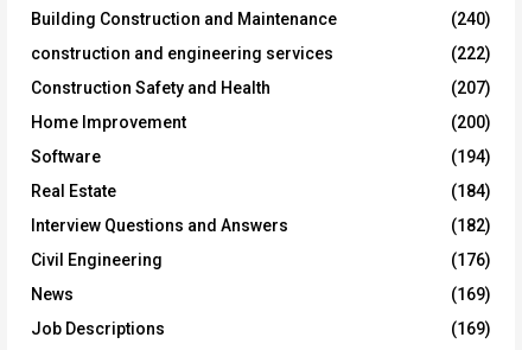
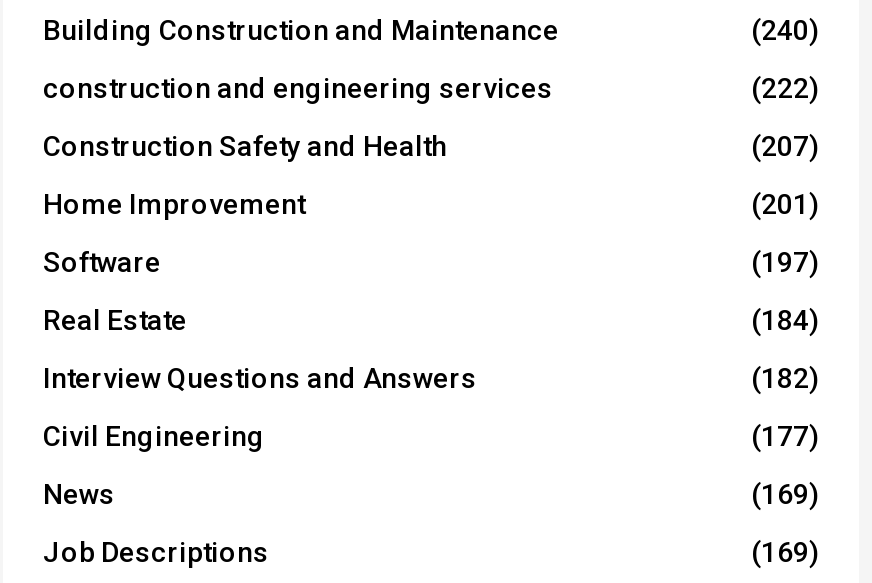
- (200)
+ (201)

- (194)
+ (197)

- (176)
+ (177)
